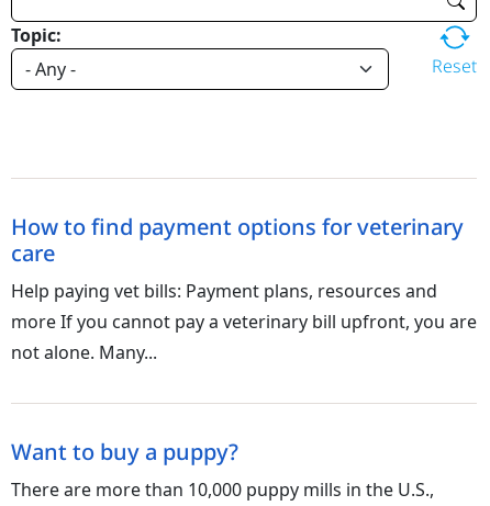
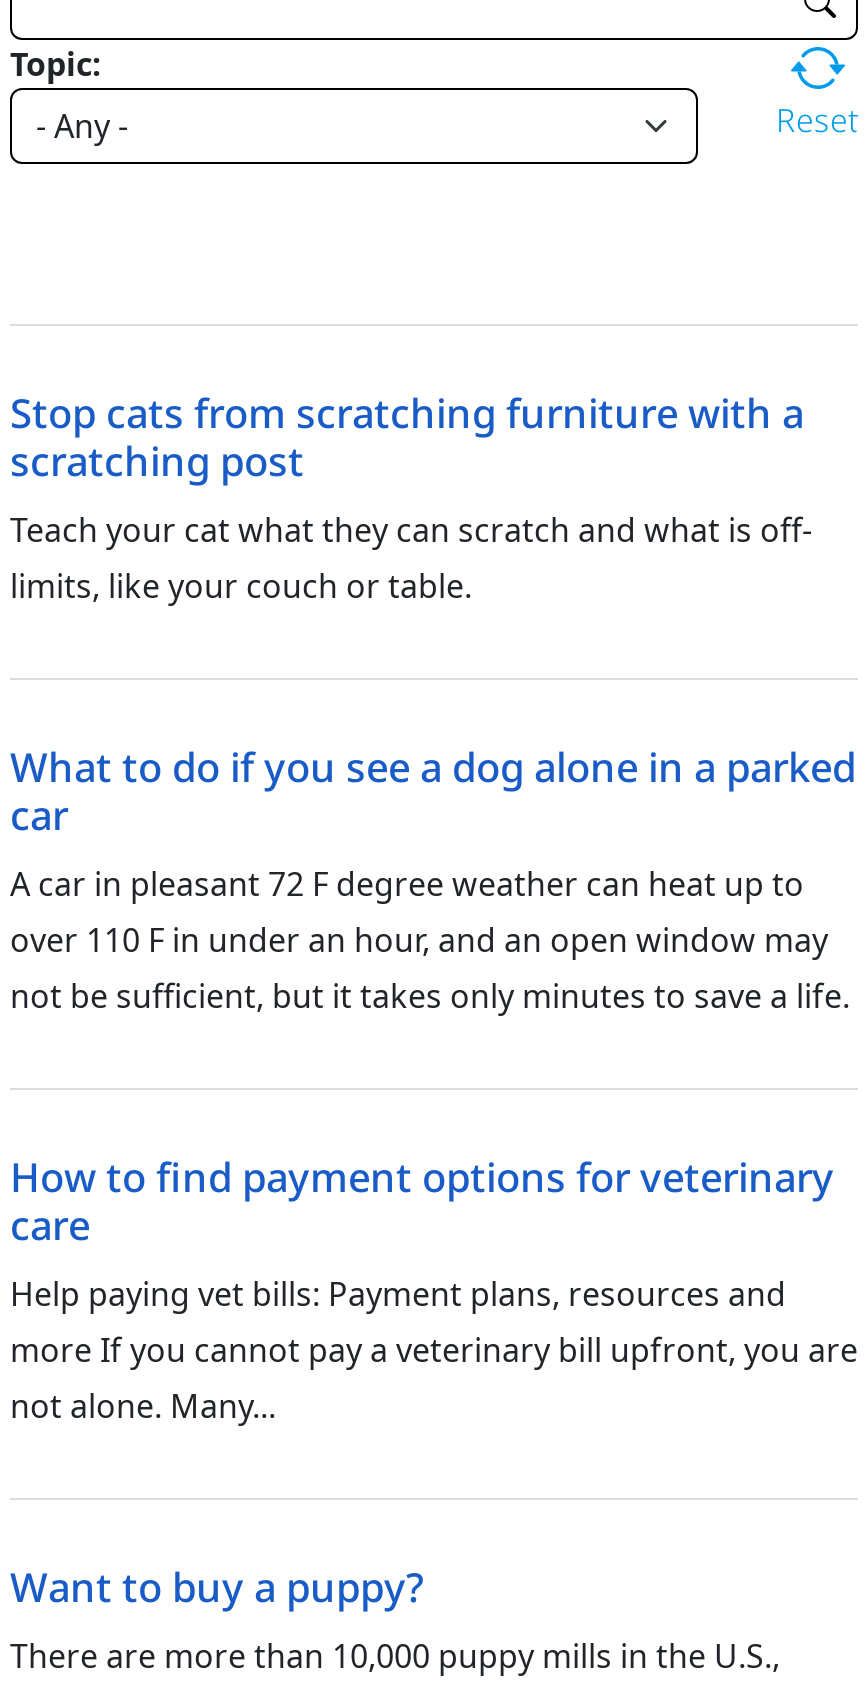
+ Stop cats from scratching furniture with a
+ scratching post
+ Teach your cat what they can scratch and what is off-
+ limits, like your couch or table.
+ What to do if you see a dog alone in a parked
+ car
+ A car in pleasant 72 F degree weather can heat up to
+ over 110 F in under an hour, and an open window may
+ not be sufficient, but it takes only minutes to save a life.
